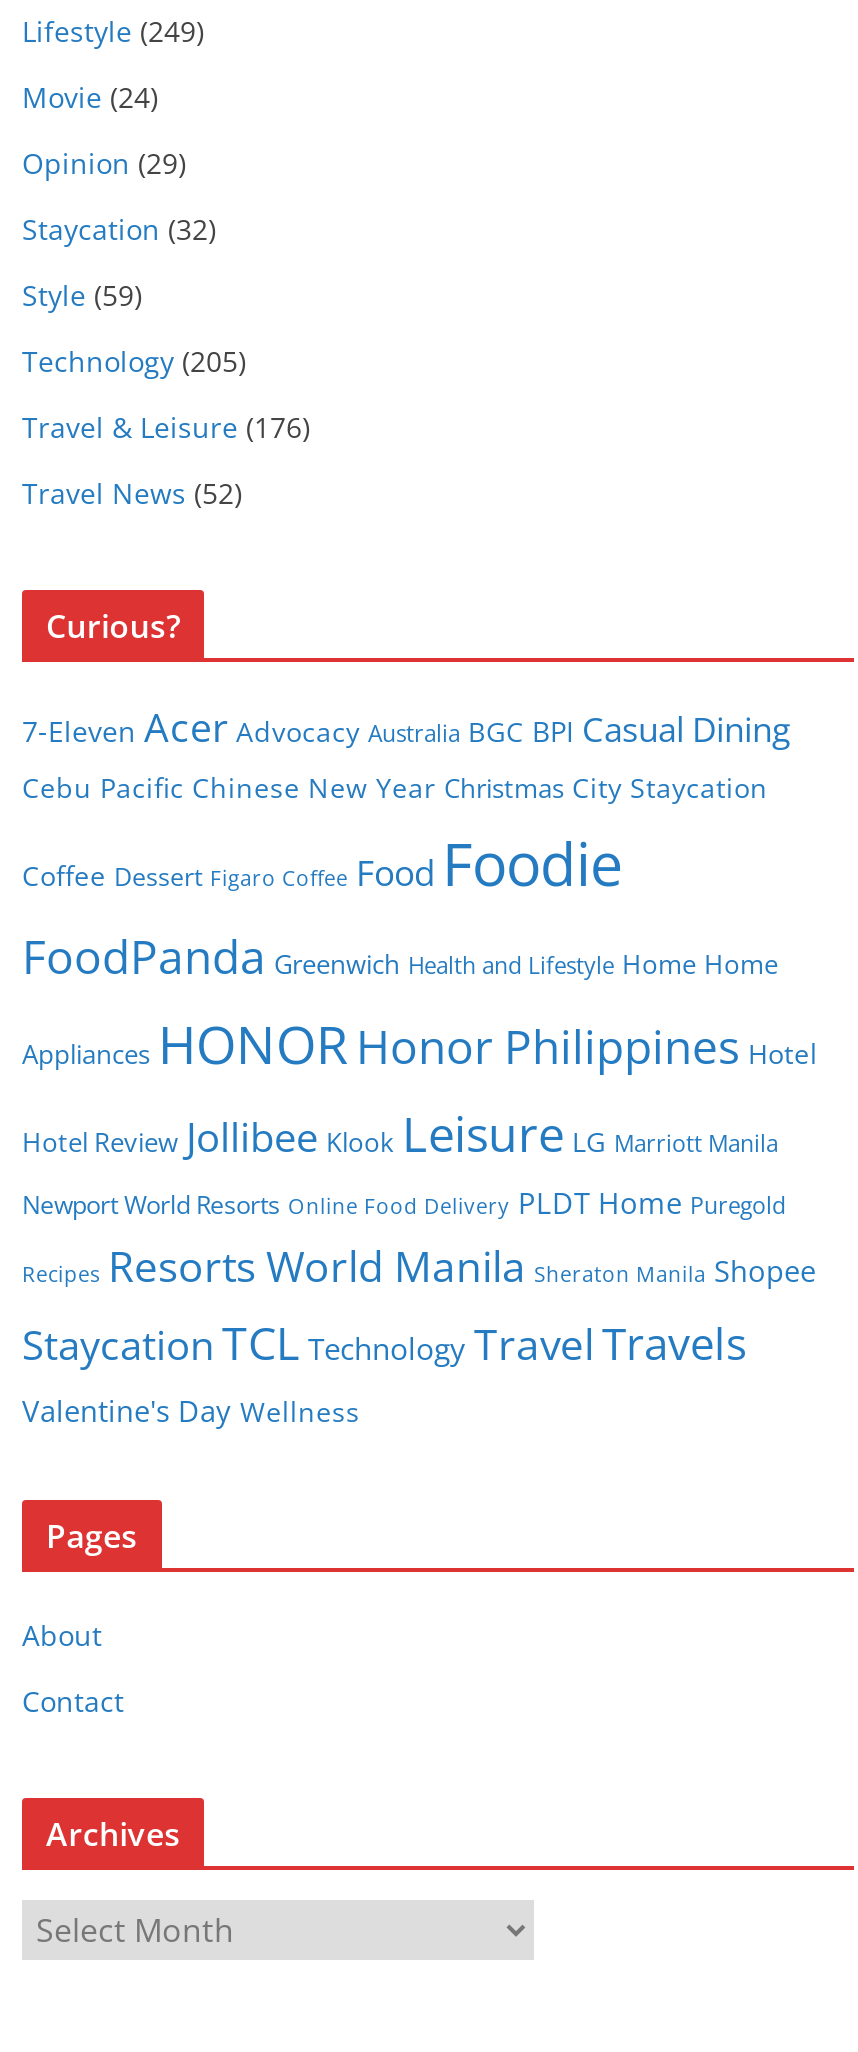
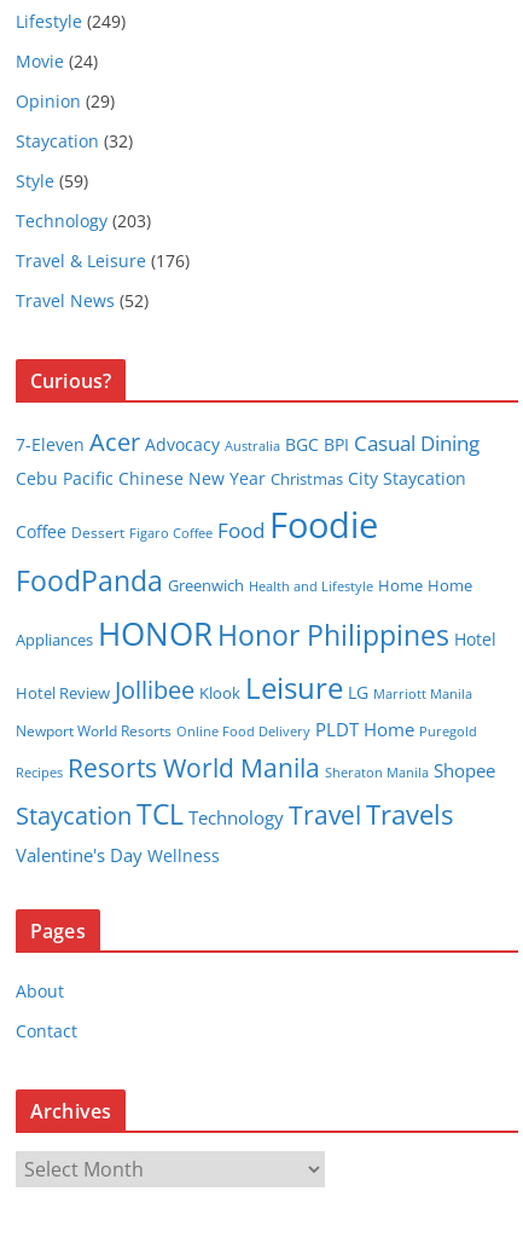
- Technology (205)
+ Technology (203)
